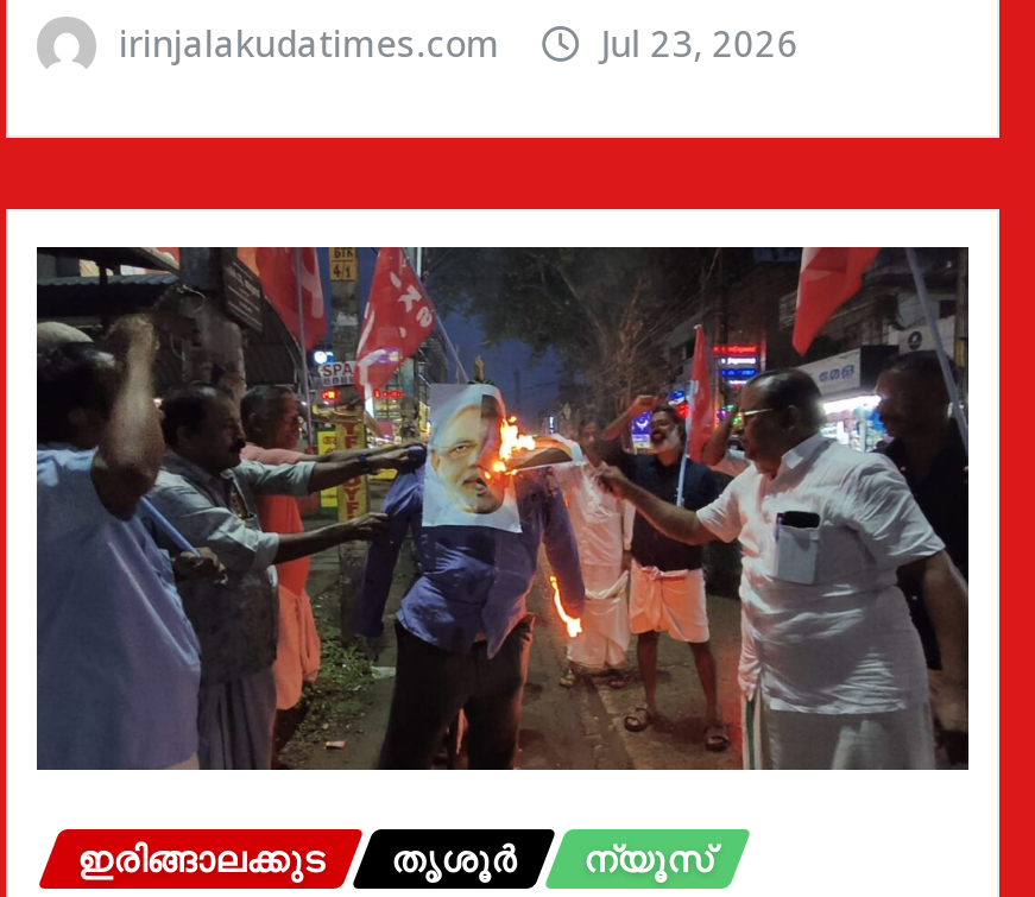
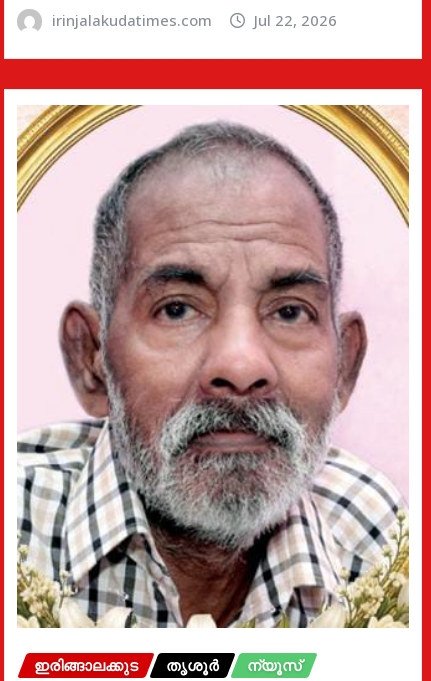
- Jul 23, 2026
+ Jul 22, 2026

- [image]
+ [image]
